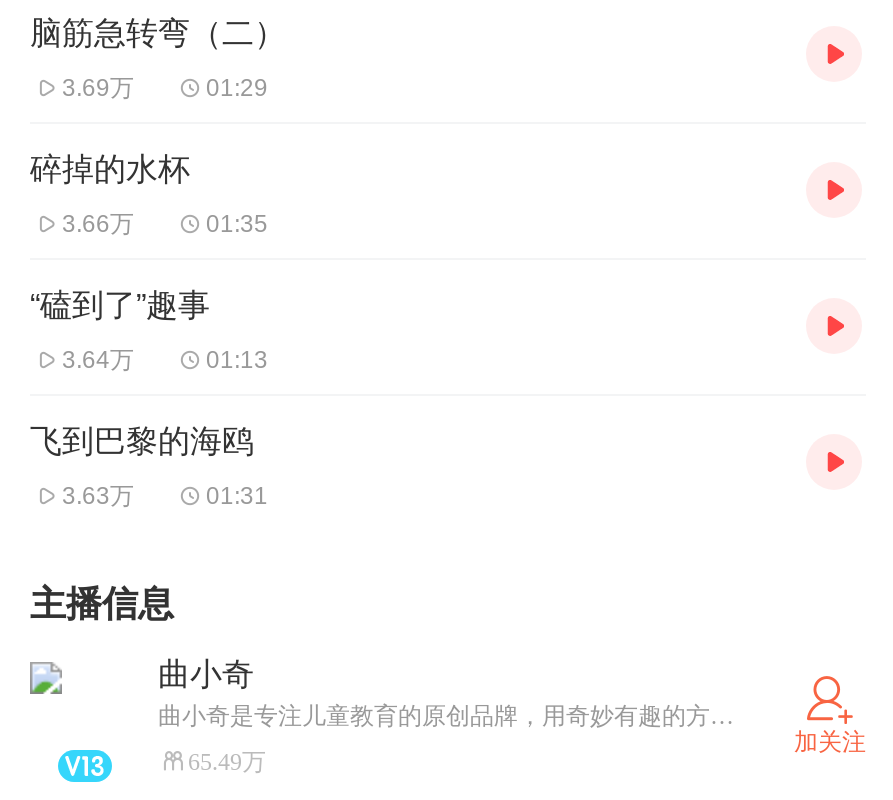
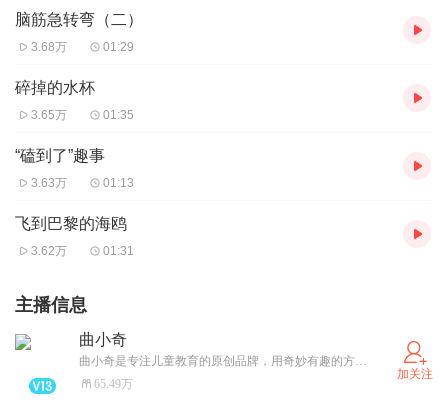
- 3.69万
+ 3.68万

- 3.66万
+ 3.65万

- 3.64万
+ 3.63万

- 3.63万
+ 3.62万
